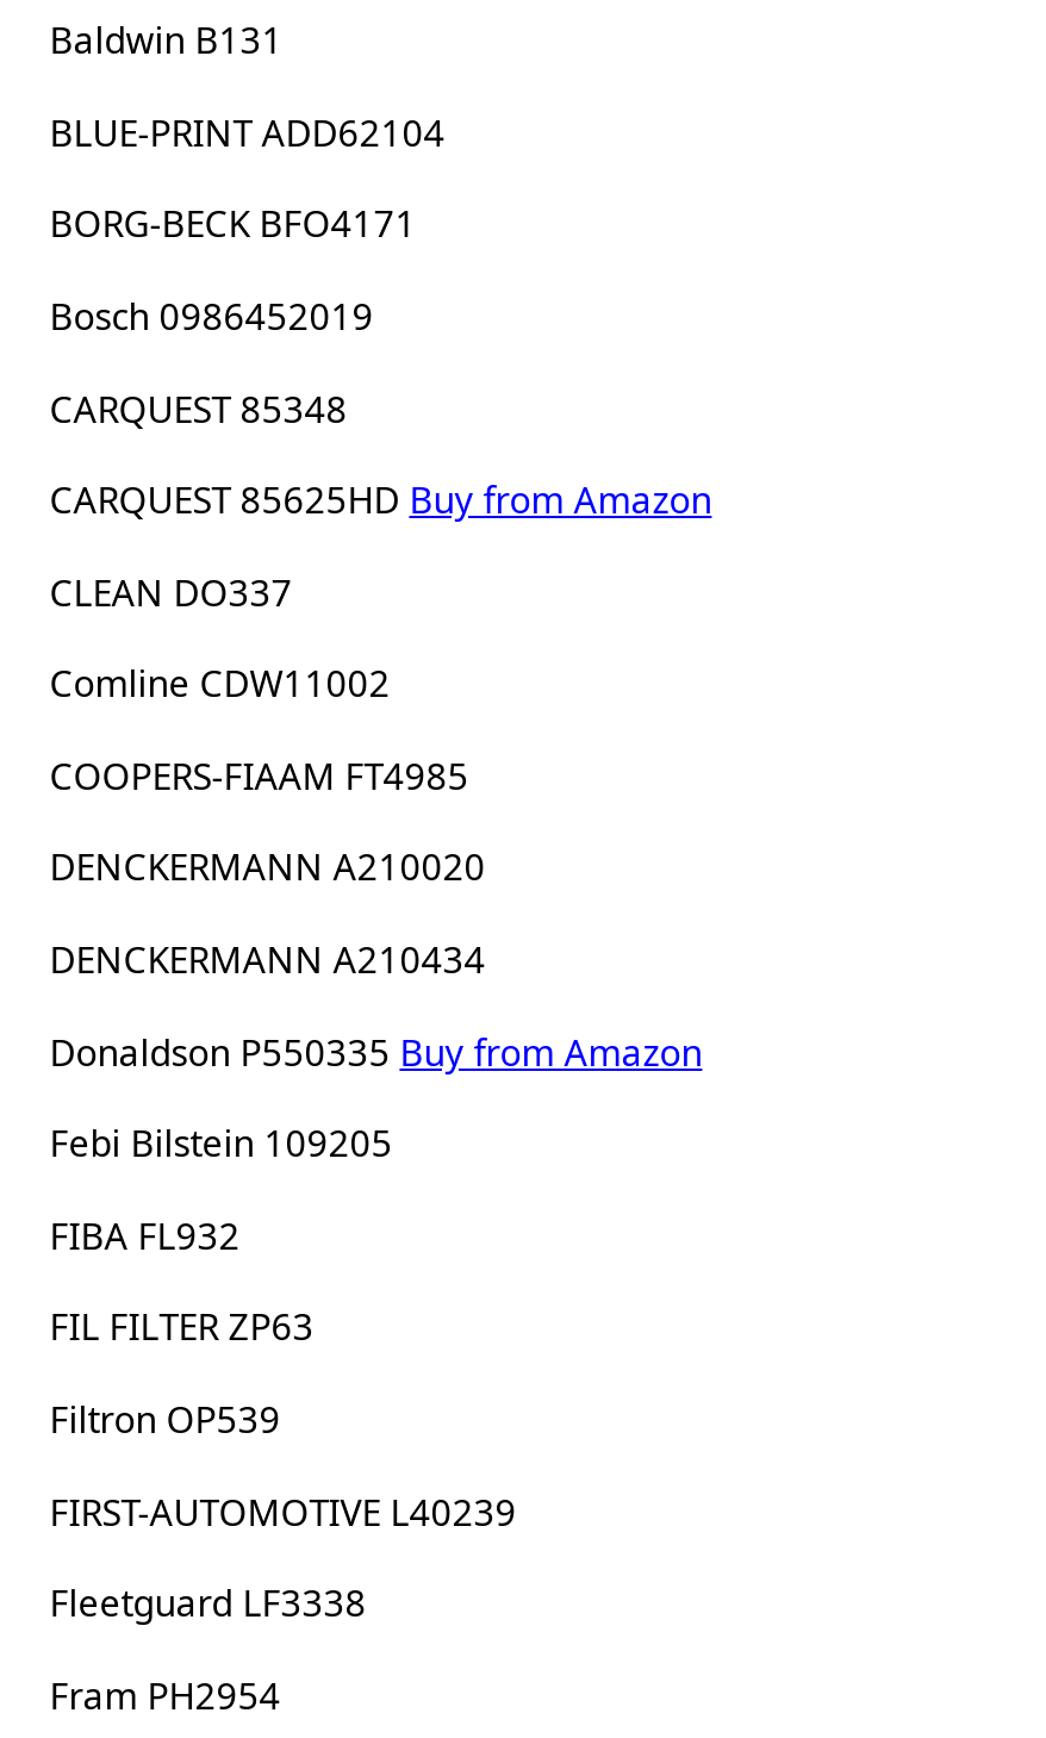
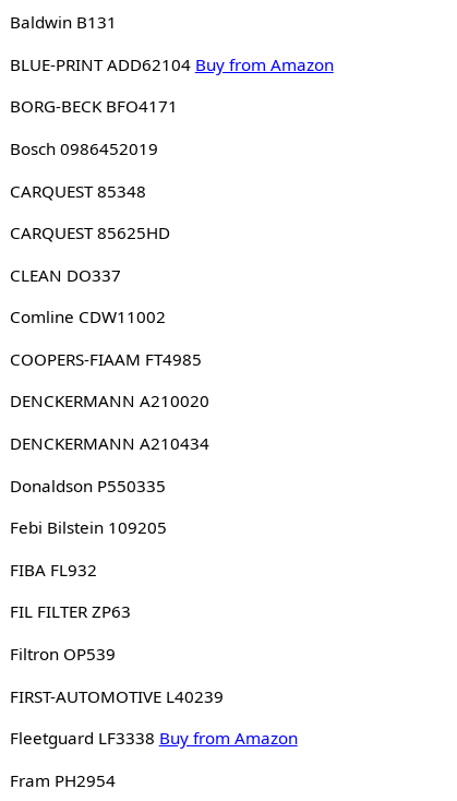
- BLUE-PRINT ADD62104
+ BLUE-PRINT ADD62104 Buy from Amazon

- CARQUEST 85625HD Buy from Amazon
+ CARQUEST 85625HD

- Donaldson P550335 Buy from Amazon
+ Donaldson P550335

- Fleetguard LF3338
+ Fleetguard LF3338 Buy from Amazon
